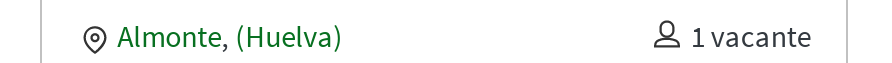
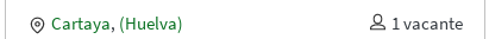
- Almonte, (Huelva)
+ Cartaya, (Huelva)
